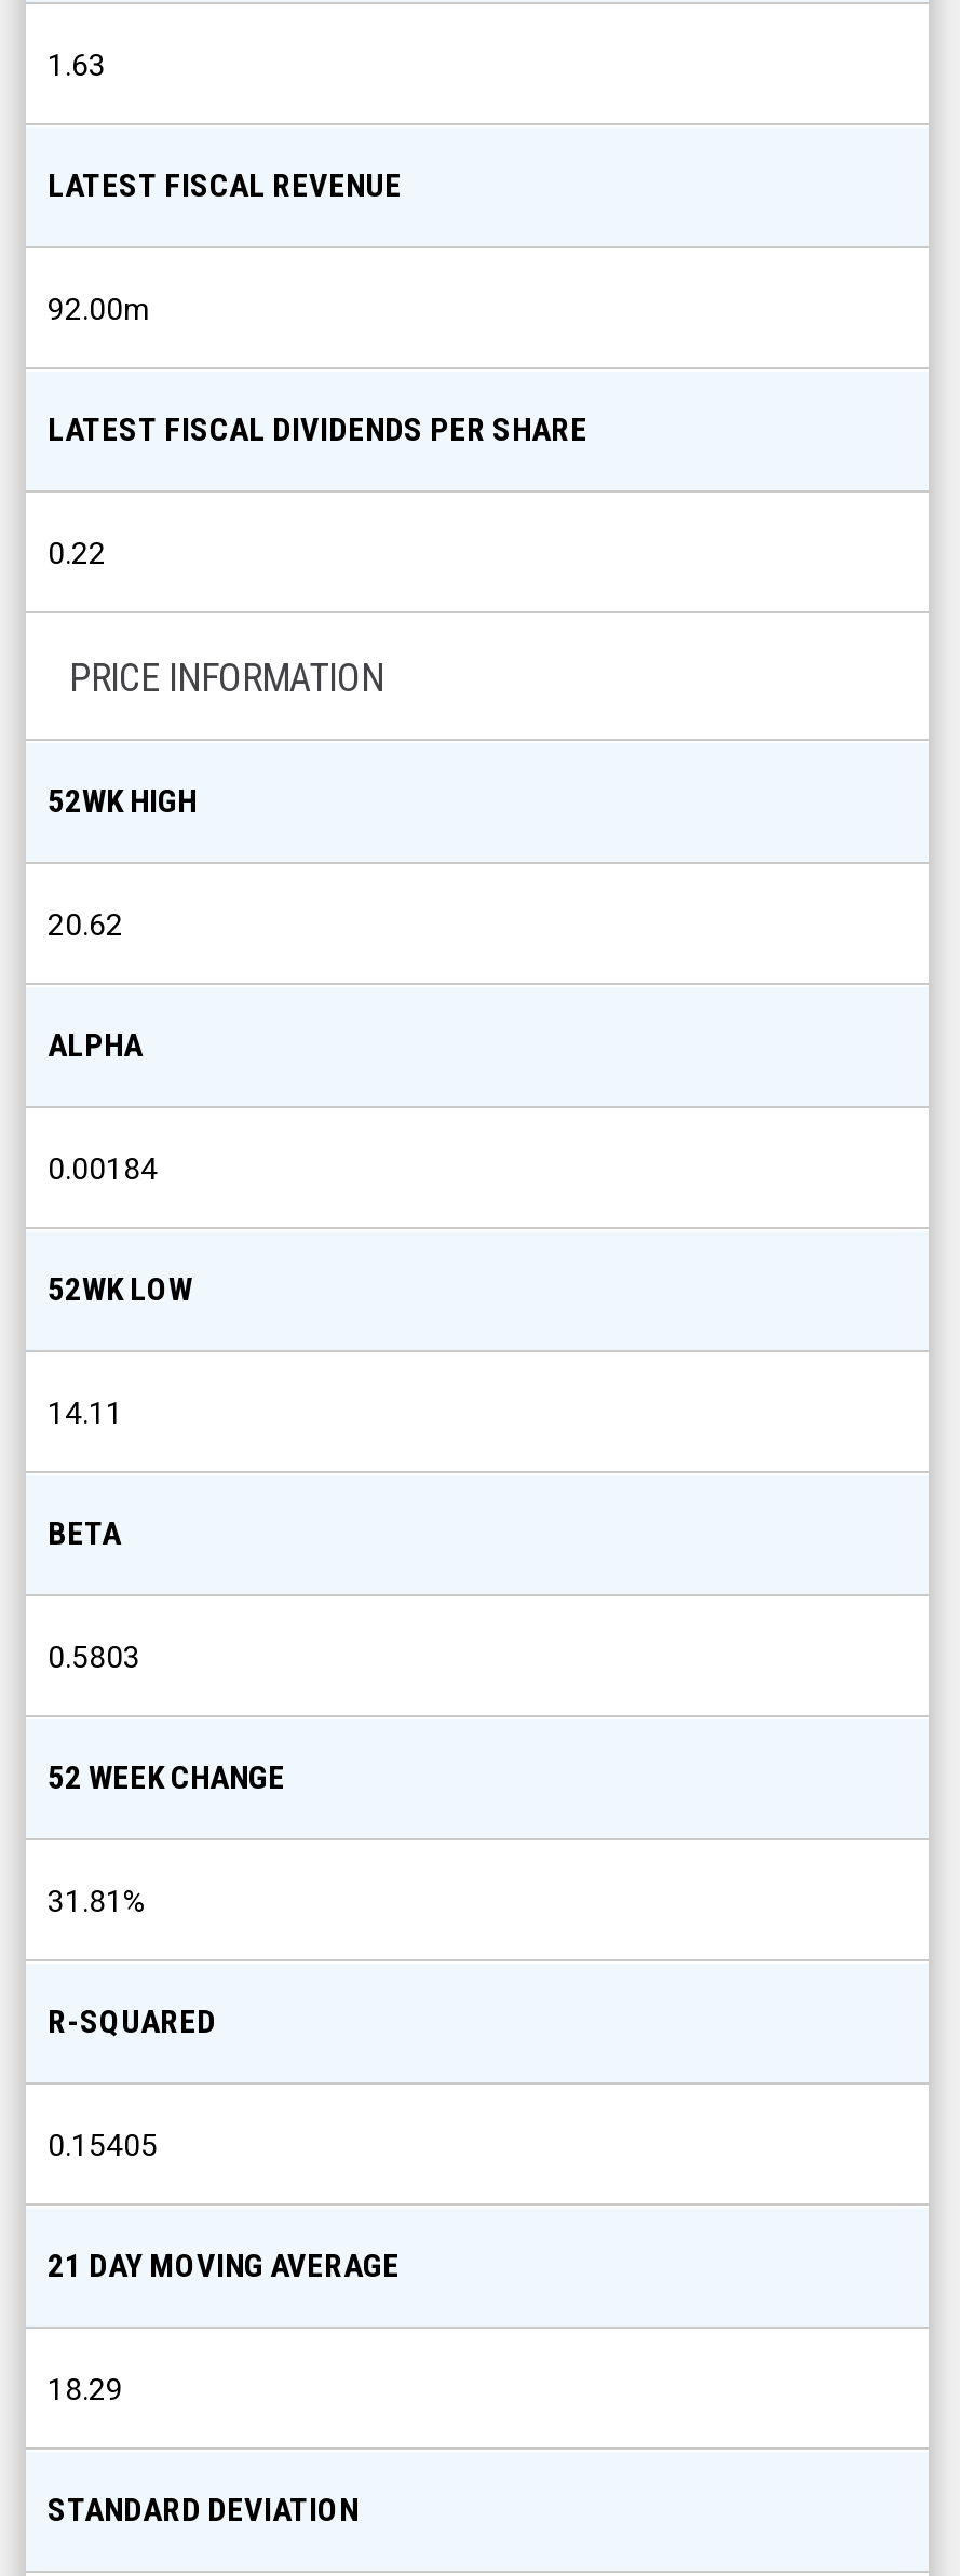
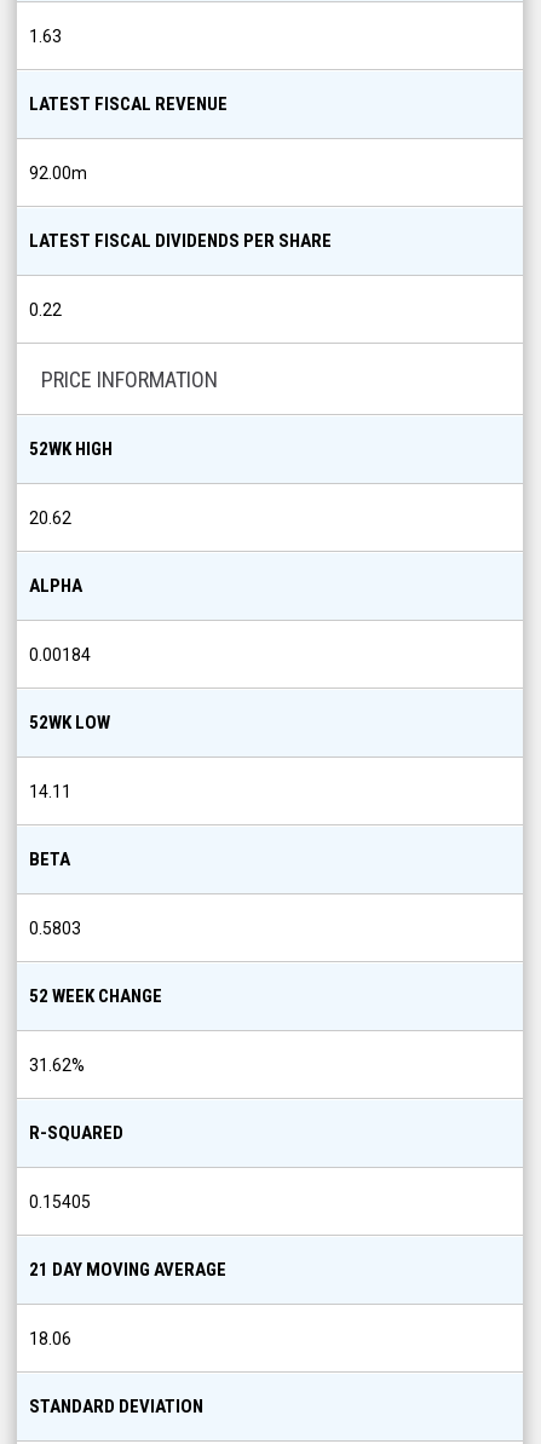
- 31.81%
+ 31.62%

- 18.29
+ 18.06
